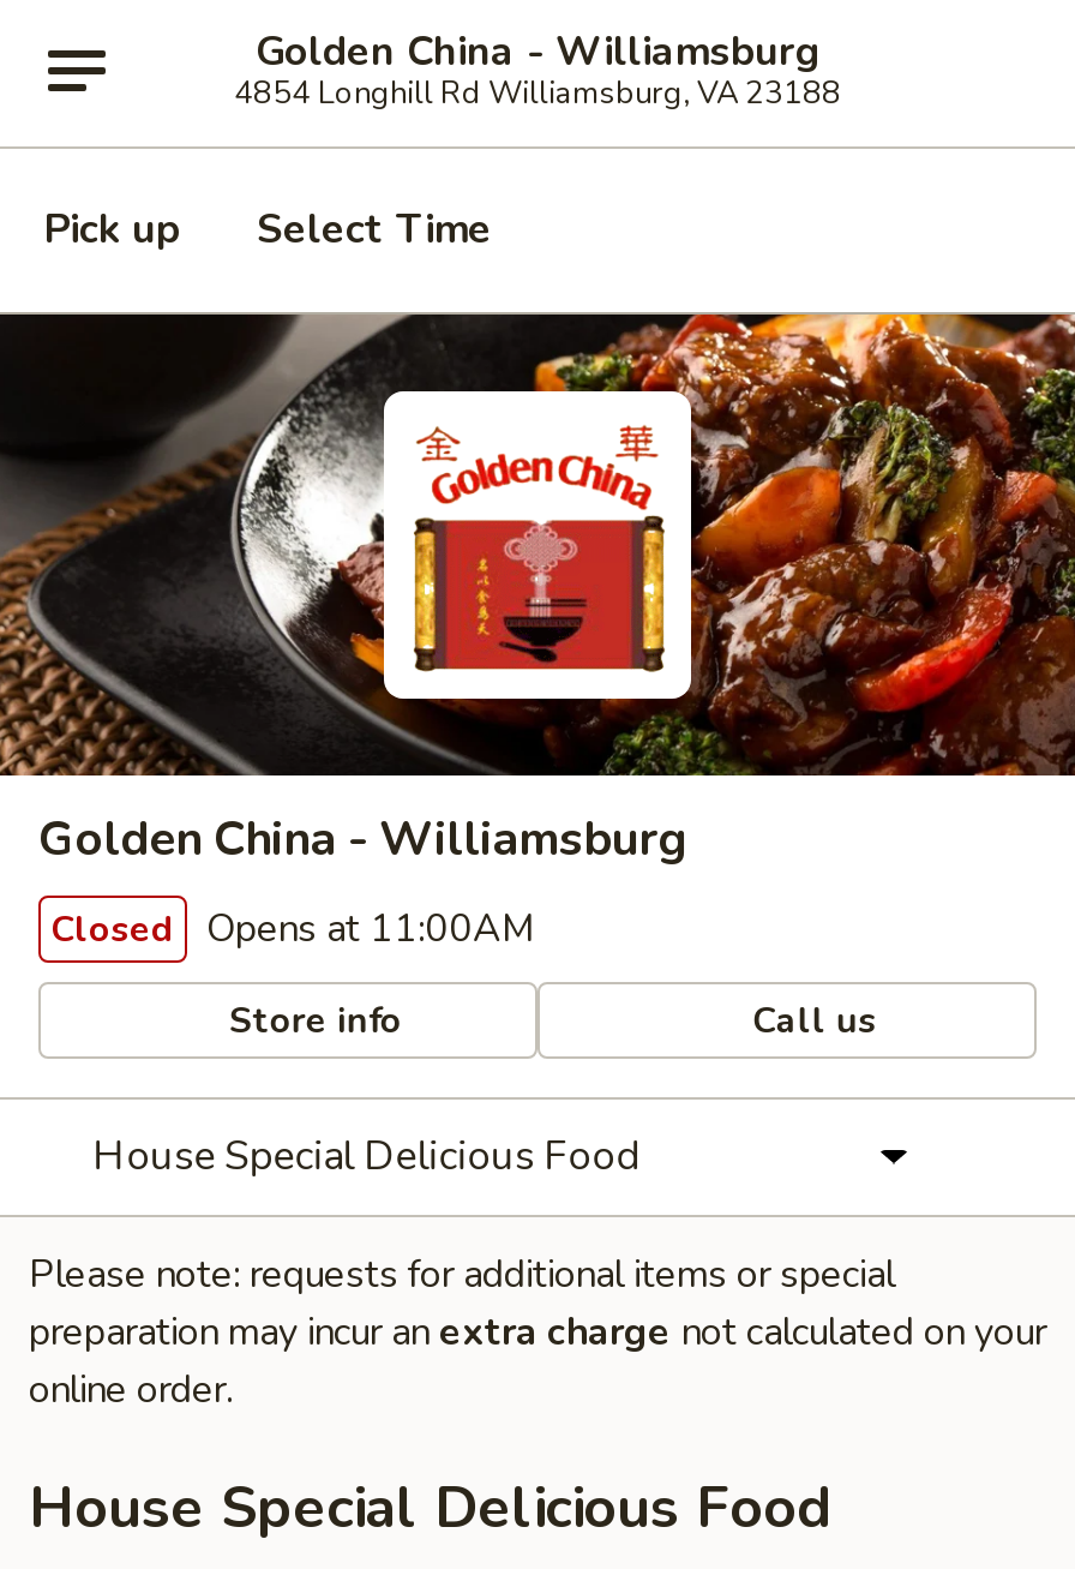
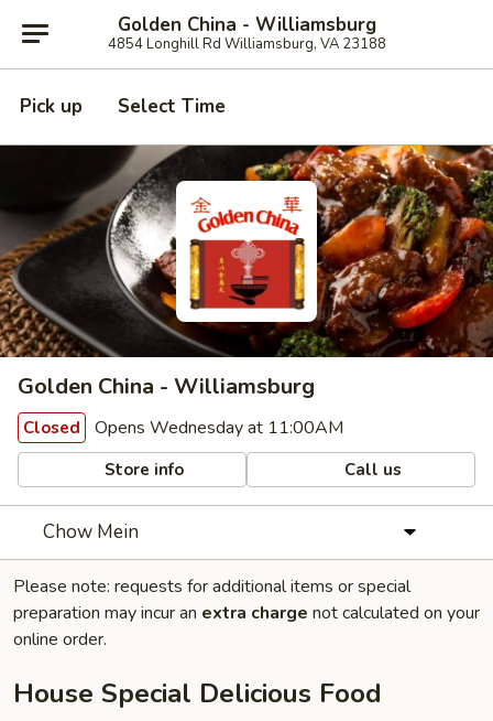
- Closed Opens at 11:00AM
+ Closed Opens Wednesday at 11:00AM

- House Special Delicious Food
+ Chow Mein
